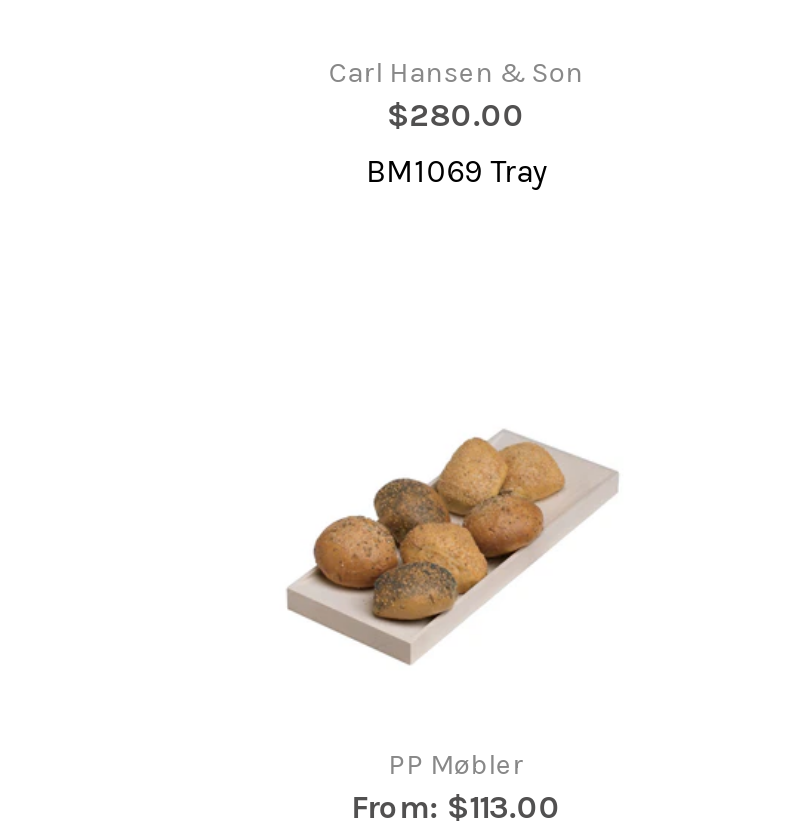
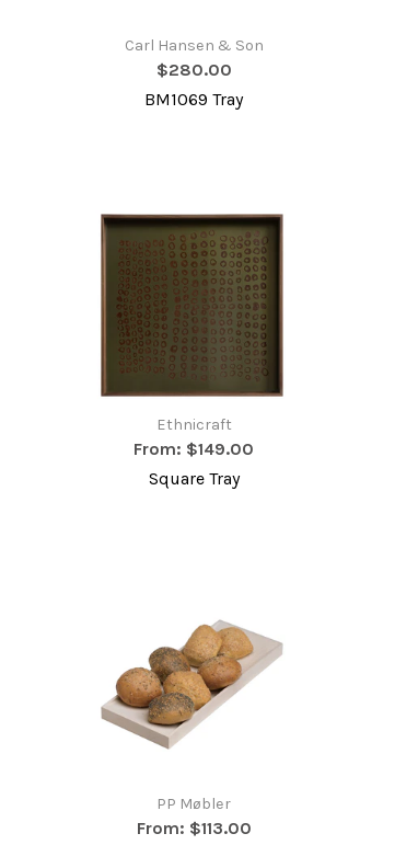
+ [image]
+ Ethnicraft
+ From: $149.00
+ Square Tray
